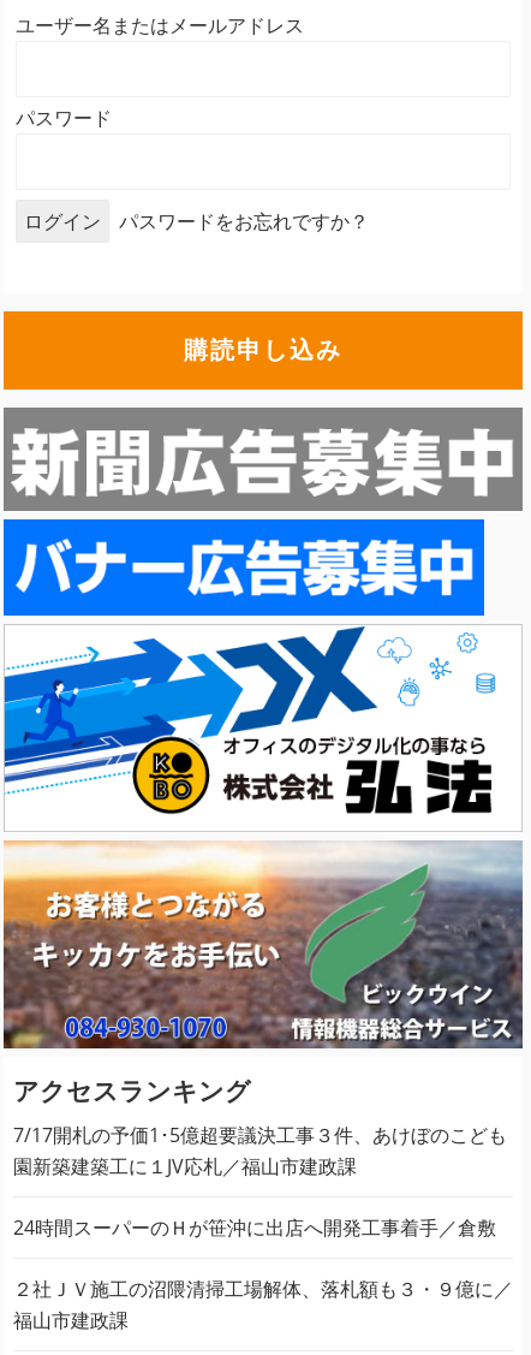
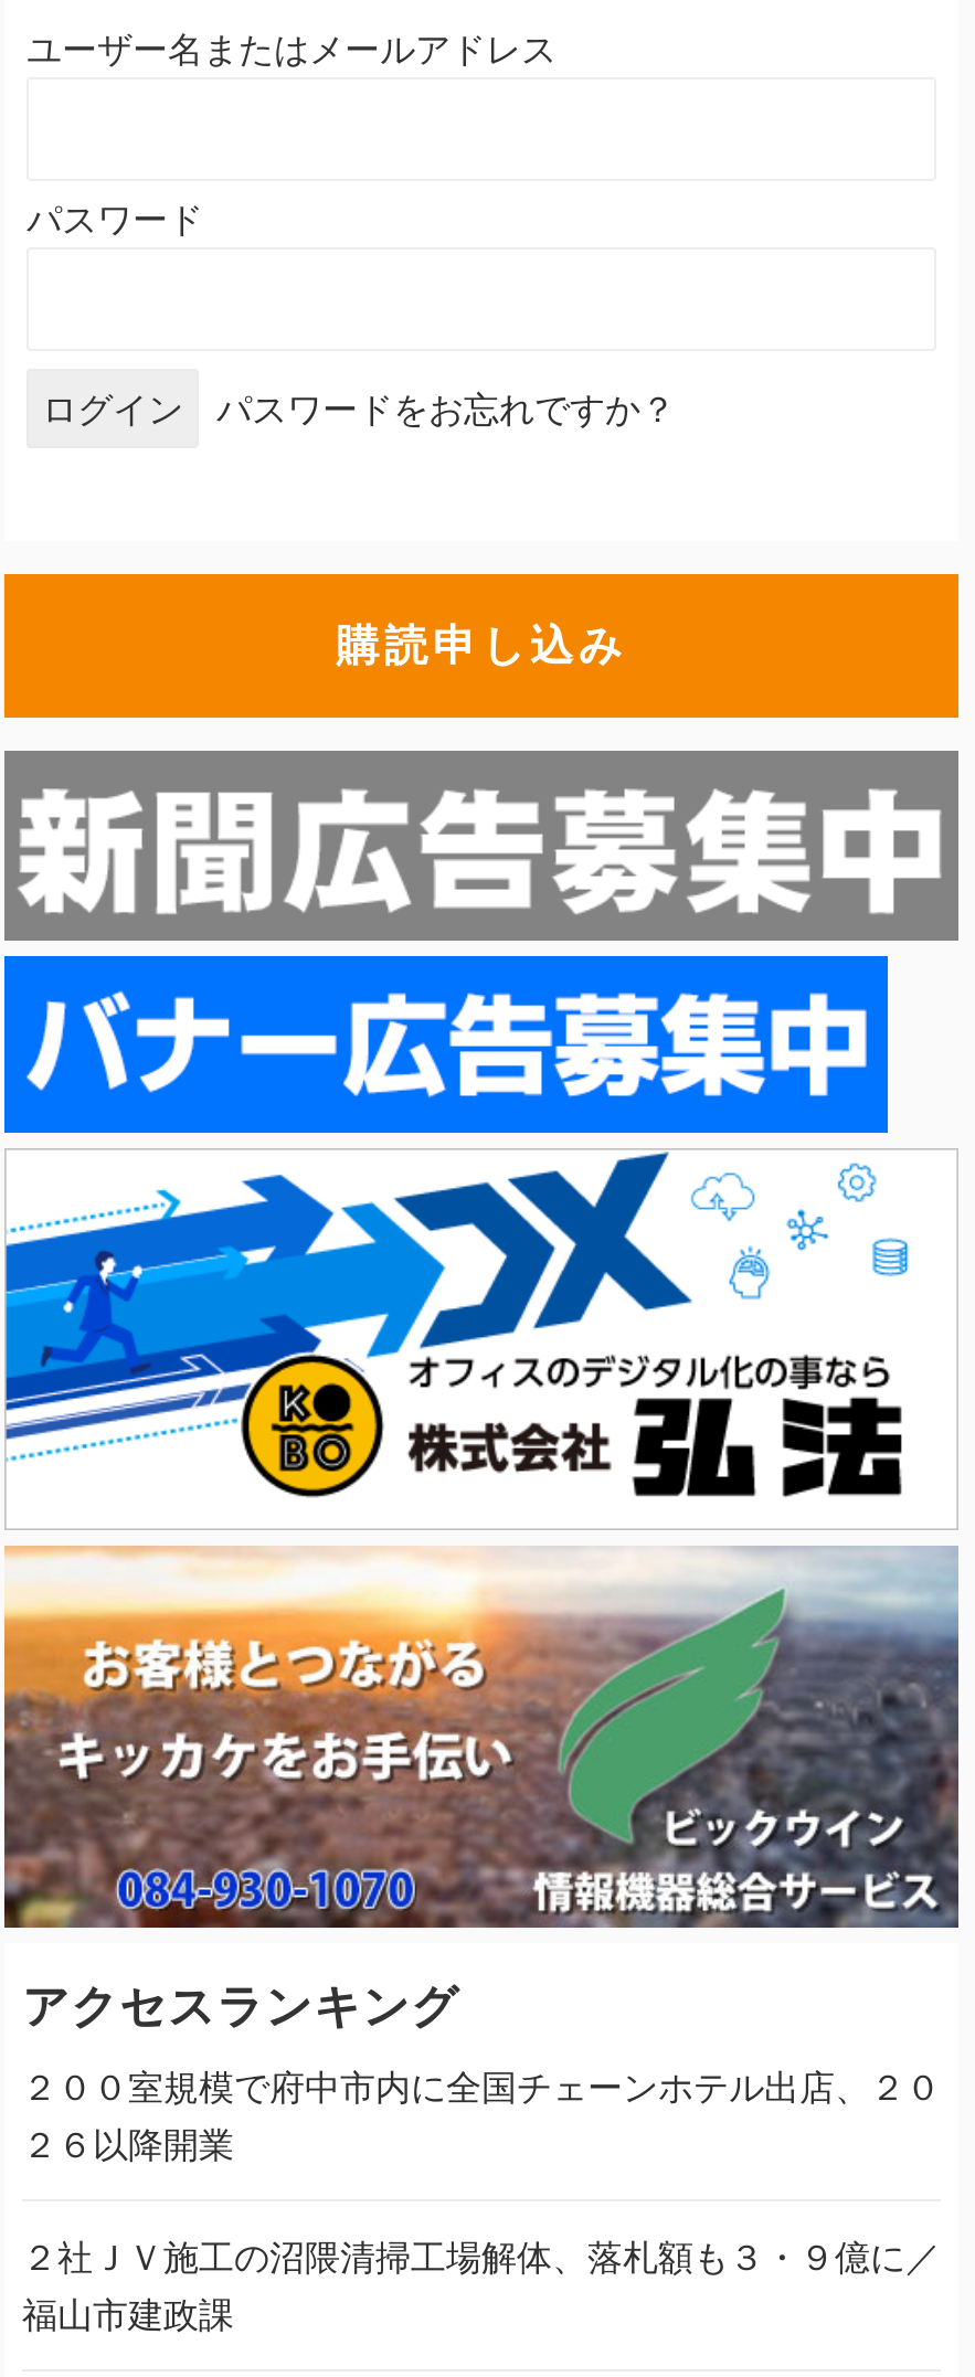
- 7/17開札の予価1･5億超要議決工事３件、あけぼのこども
- 園新築建築工に１JV応札／福山市建政課
- 24時間スーパーのＨが笹沖に出店へ開発工事着手／倉敷
+ ２００室規模で府中市内に全国チェーンホテル出店、２０
+ ２６以降開業
